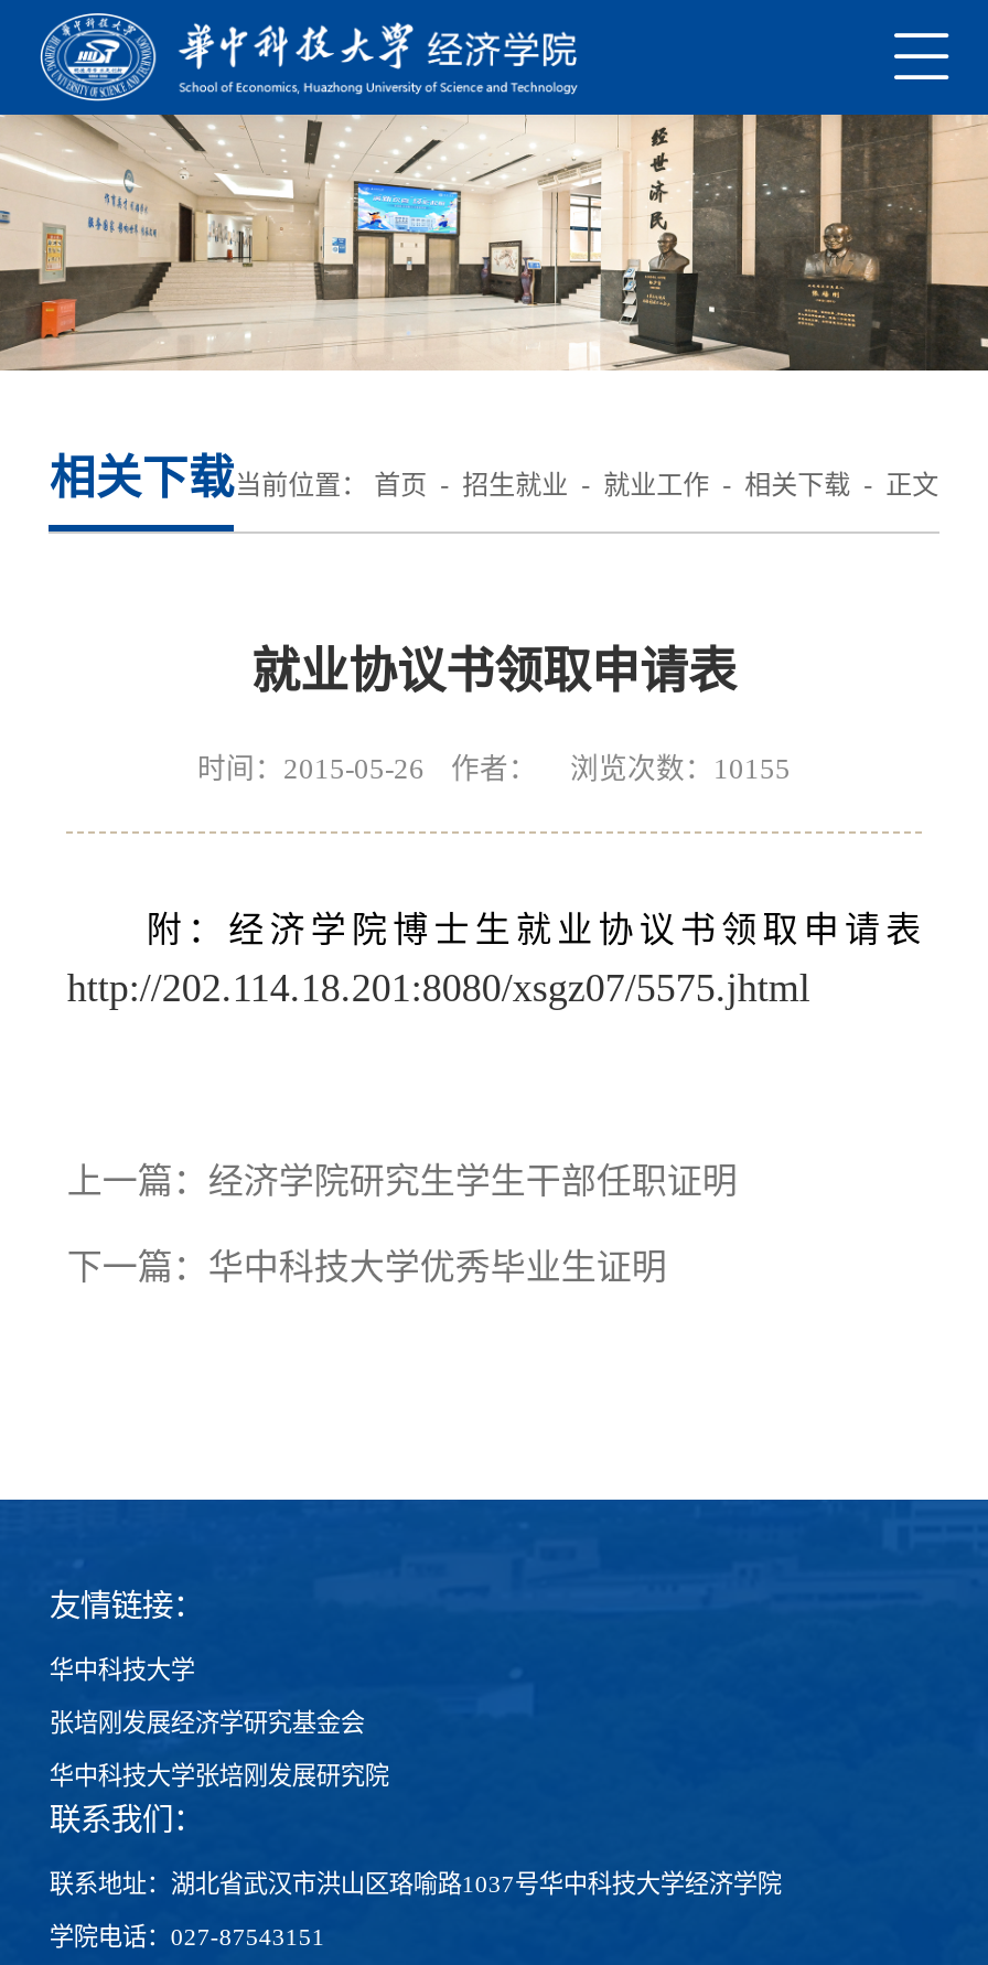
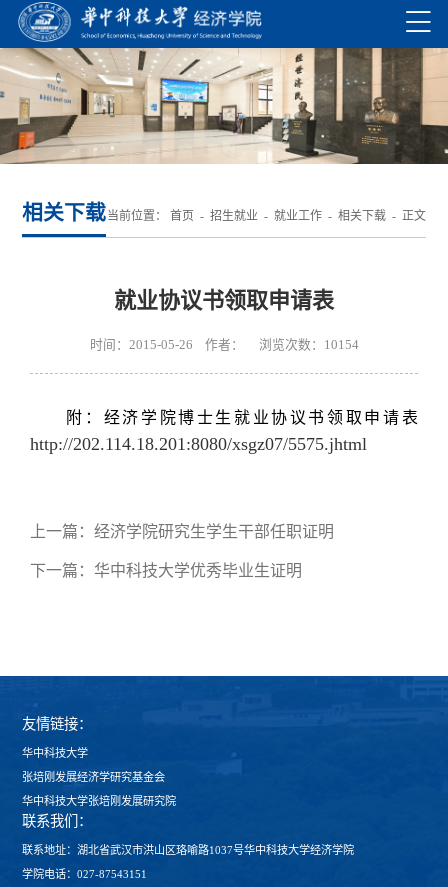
- 时间：2015-05-26 作者： 浏览次数：10155
+ 时间：2015-05-26 作者： 浏览次数：10154
